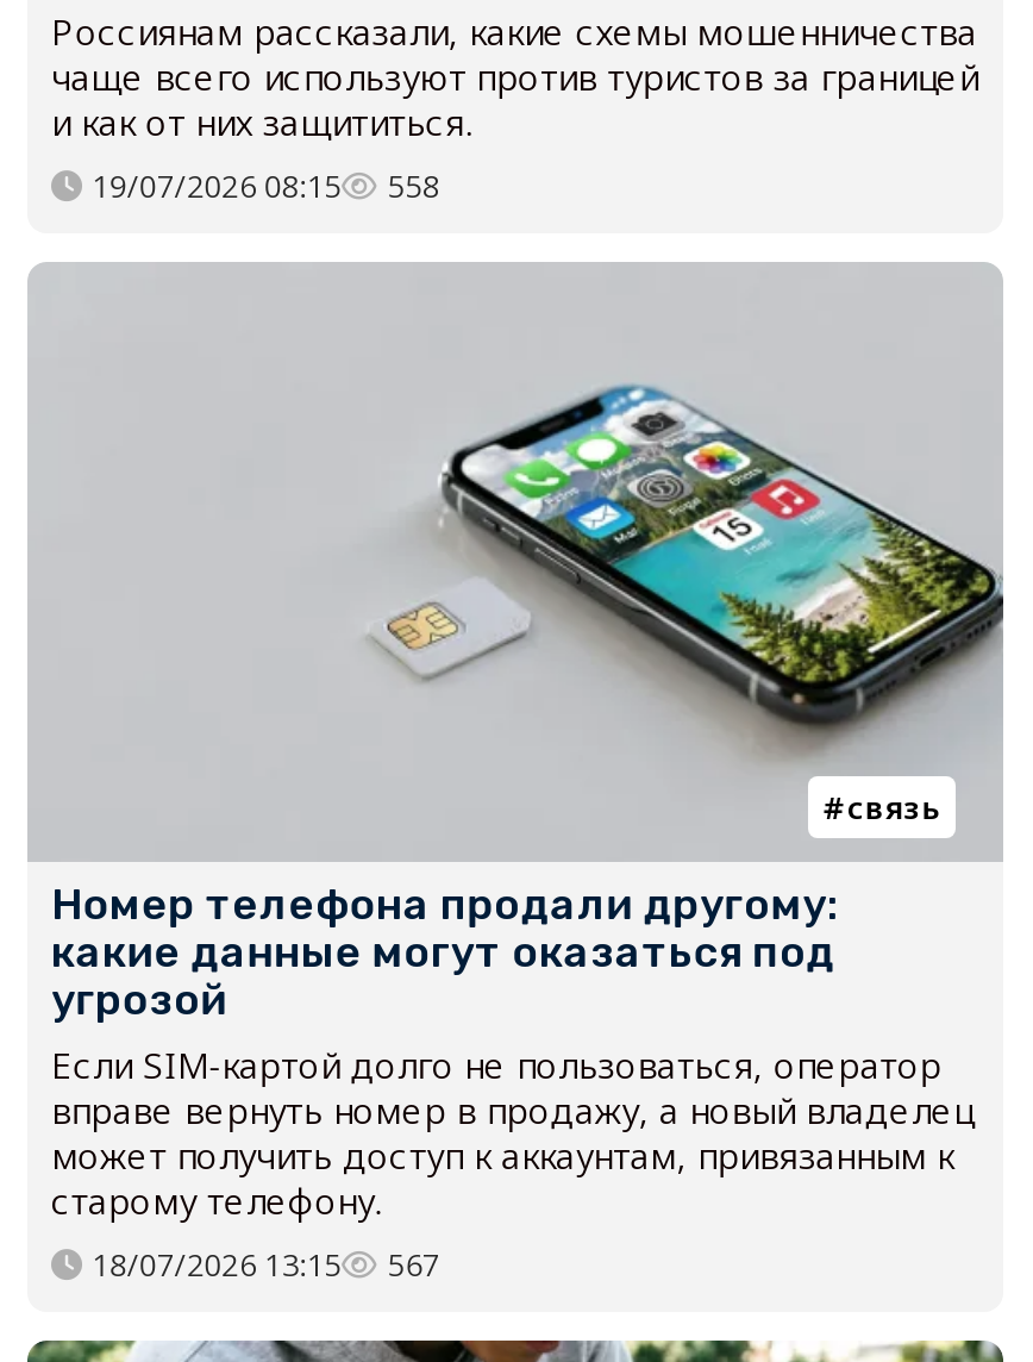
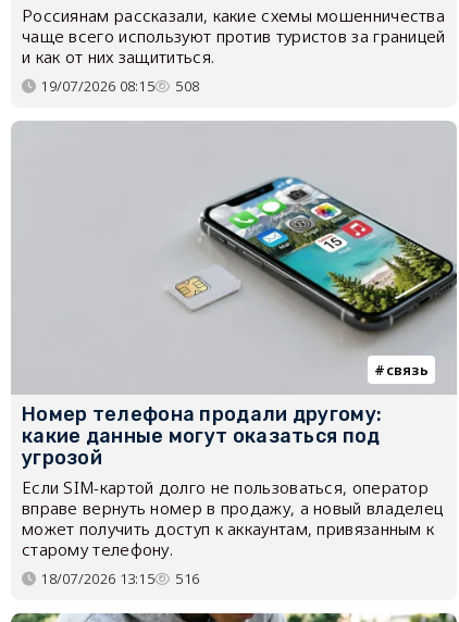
- 19/07/2026 08:15 558
+ 19/07/2026 08:15 508

- 18/07/2026 13:15 567
+ 18/07/2026 13:15 516
